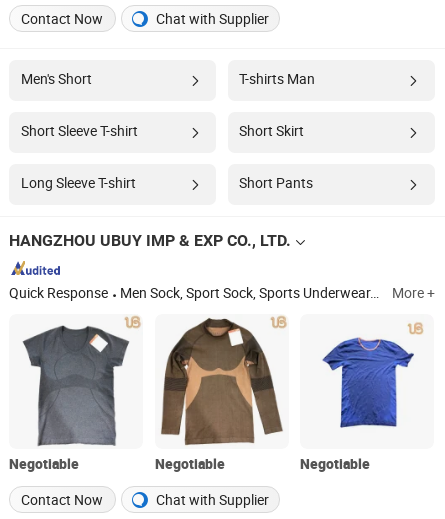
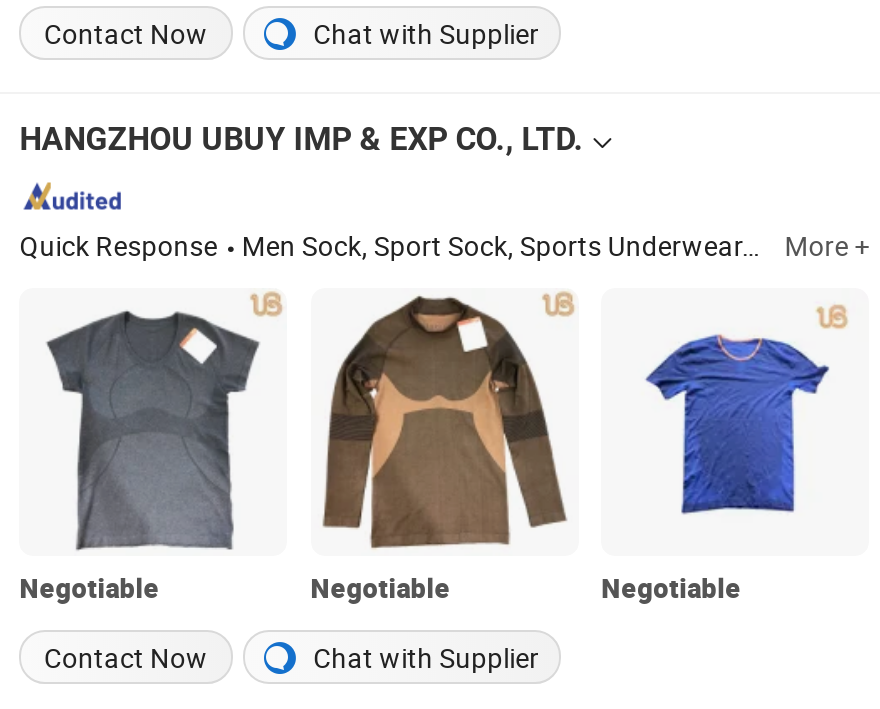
- Men's Short
- T-shirts Man
- Short Sleeve T-shirt
- Short Skirt
- Long Sleeve T-shirt
- Short Pants
